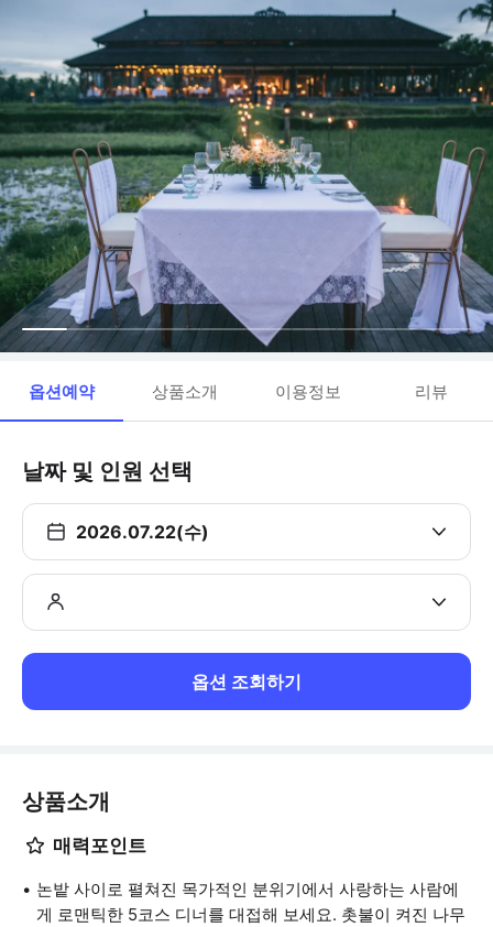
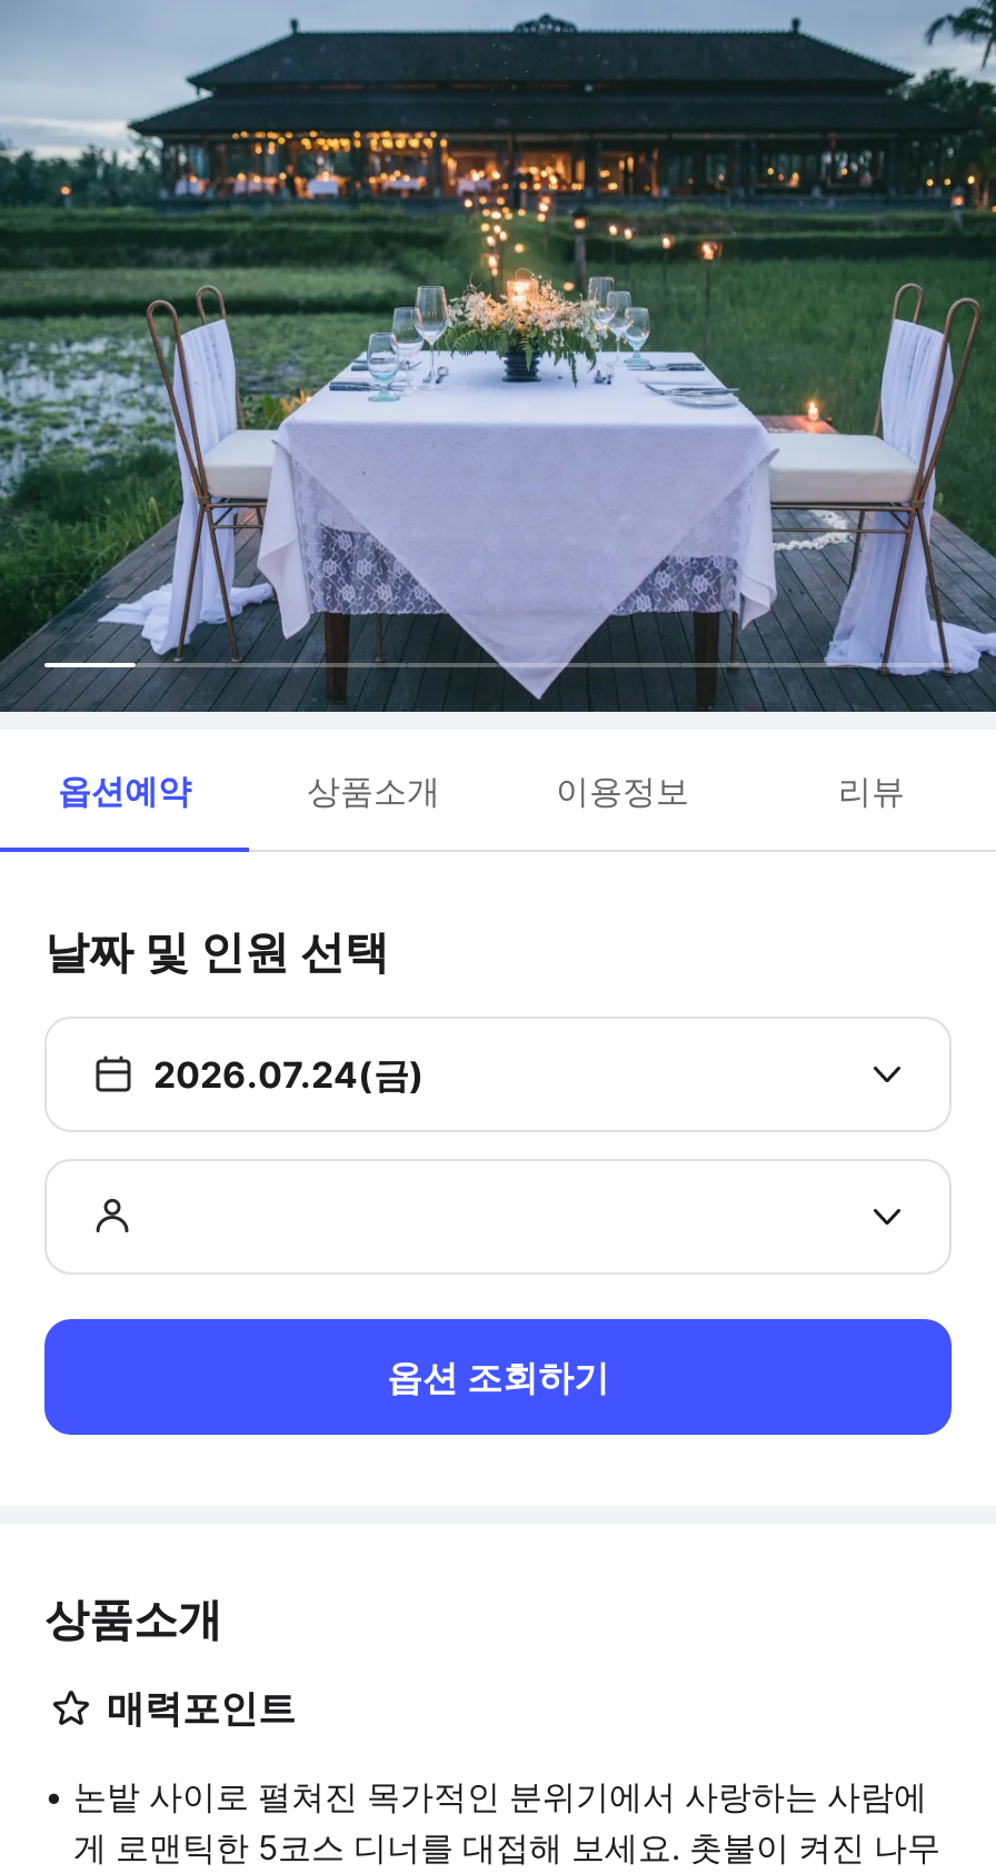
- 2026.07.22(수)
+ 2026.07.24(금)
